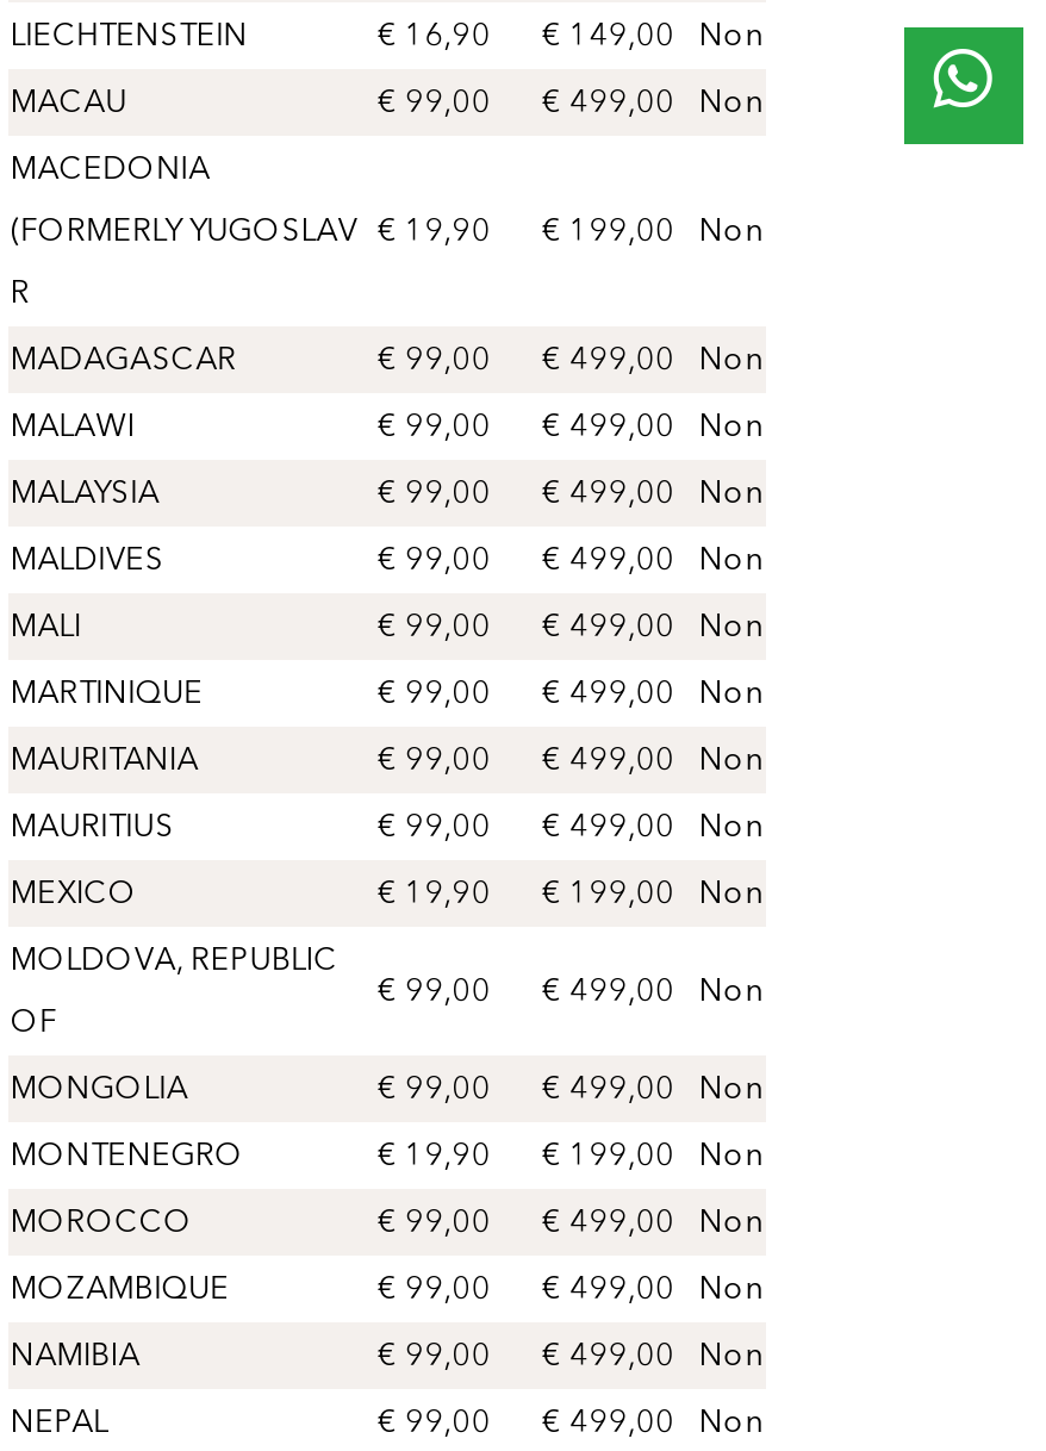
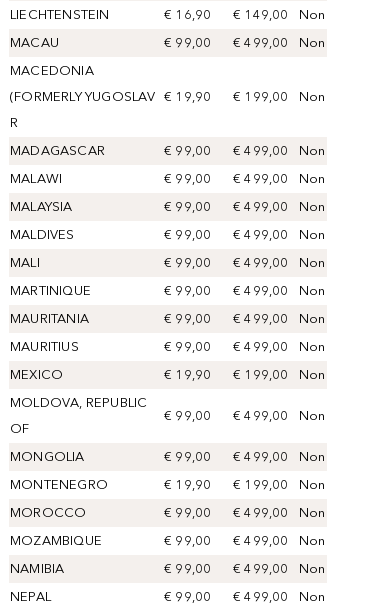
- [image]
